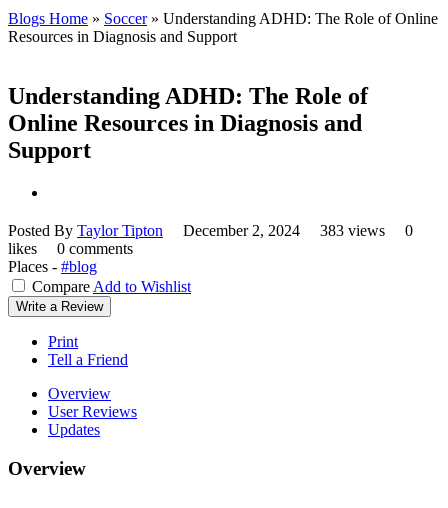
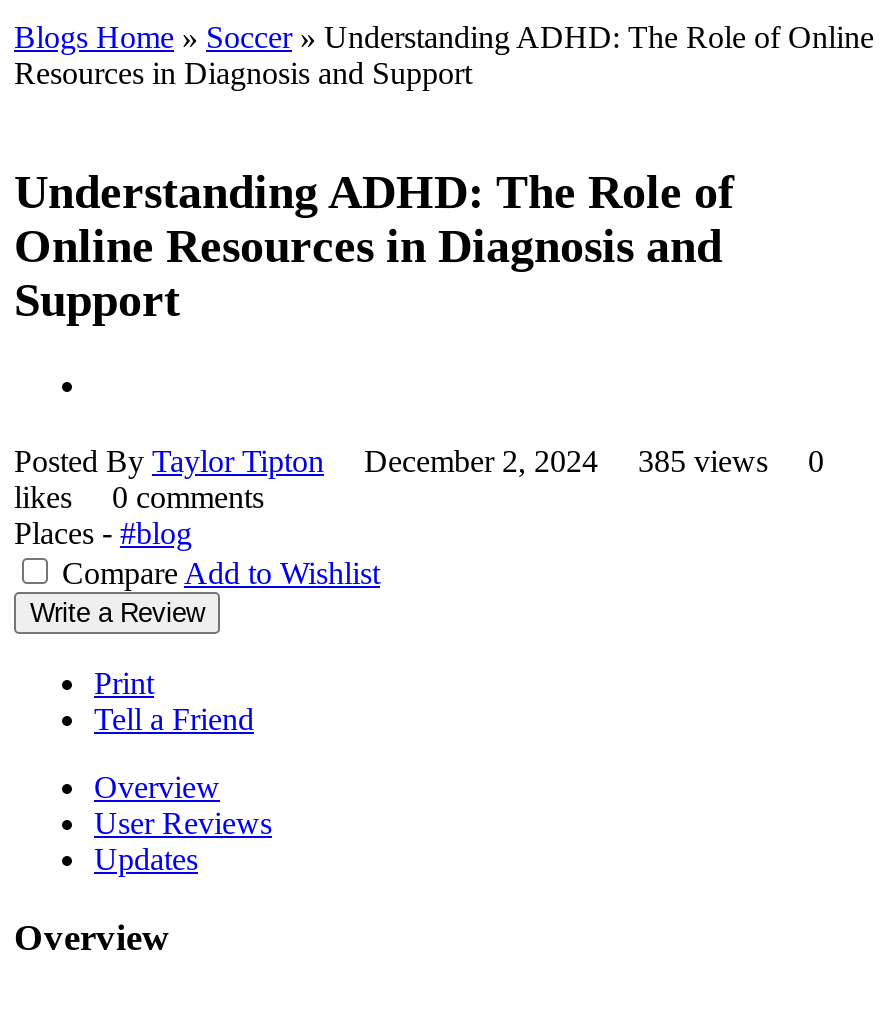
- Posted By Taylor Tipton December 2, 2024 383 views 0
+ Posted By Taylor Tipton December 2, 2024 385 views 0
